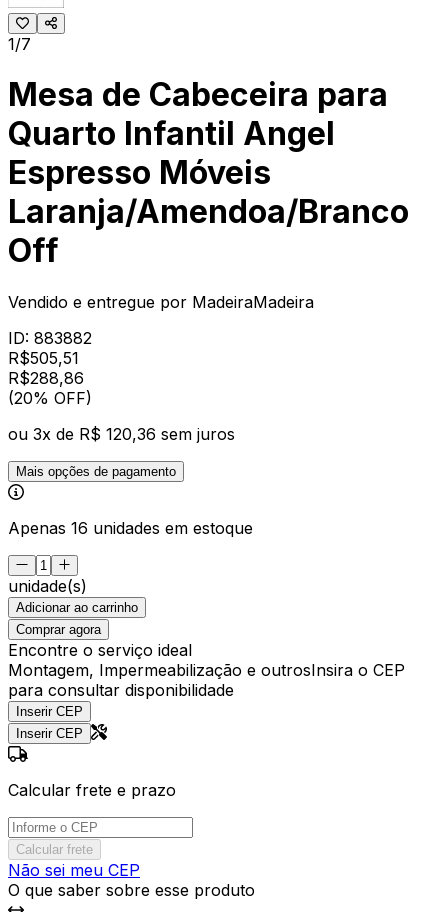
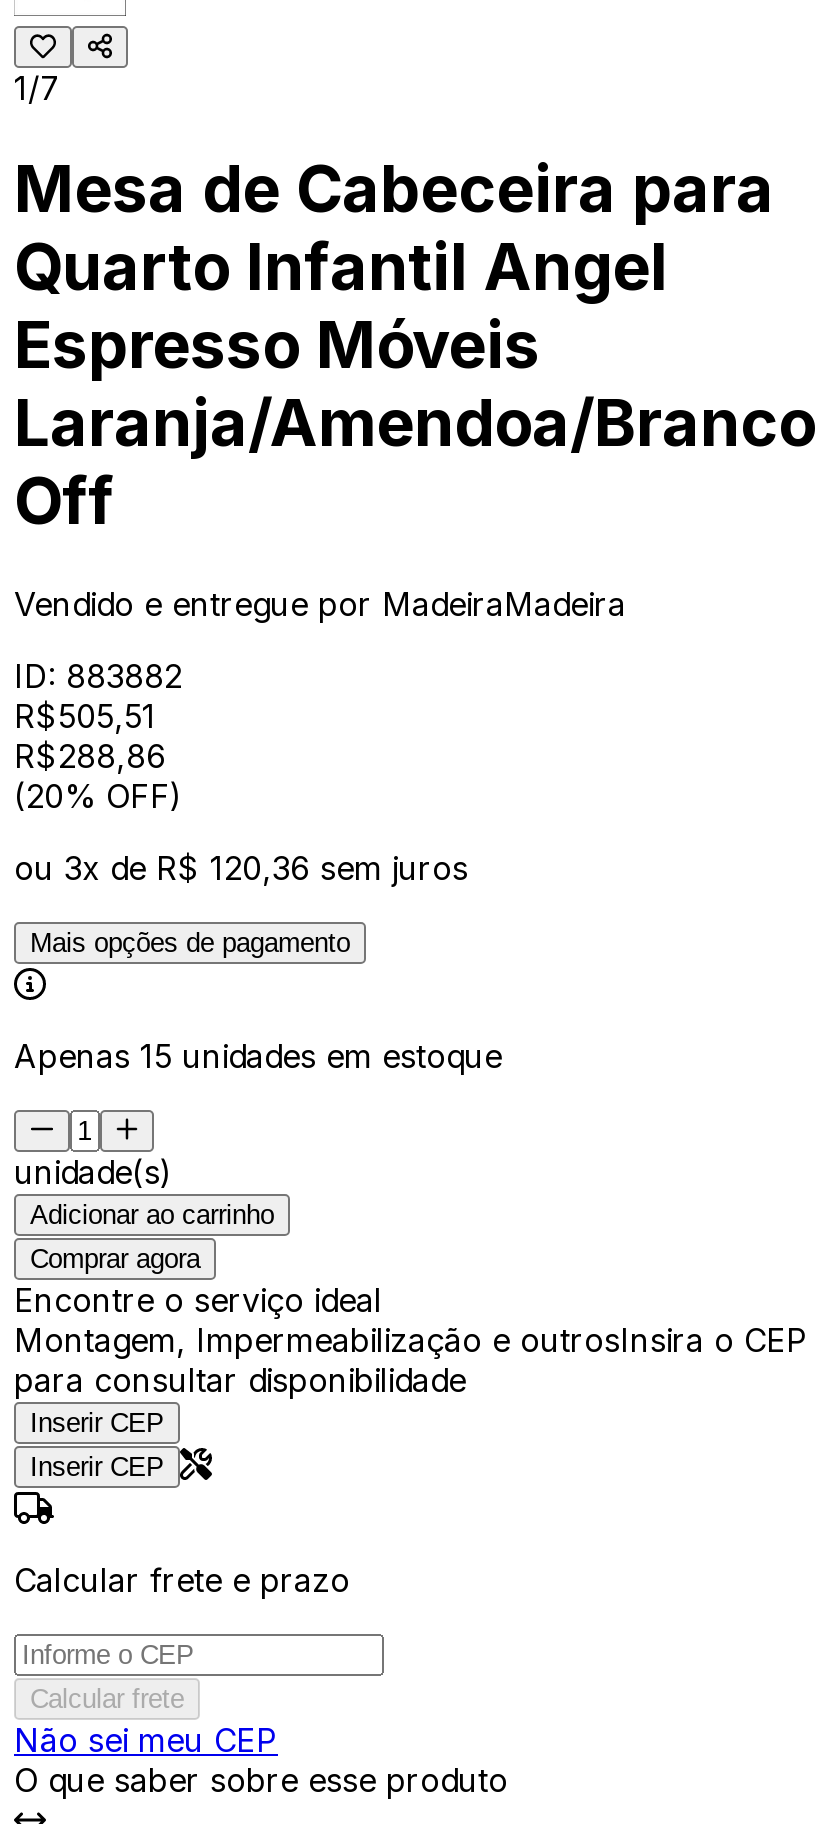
- Apenas 16 unidades em estoque
+ Apenas 15 unidades em estoque
